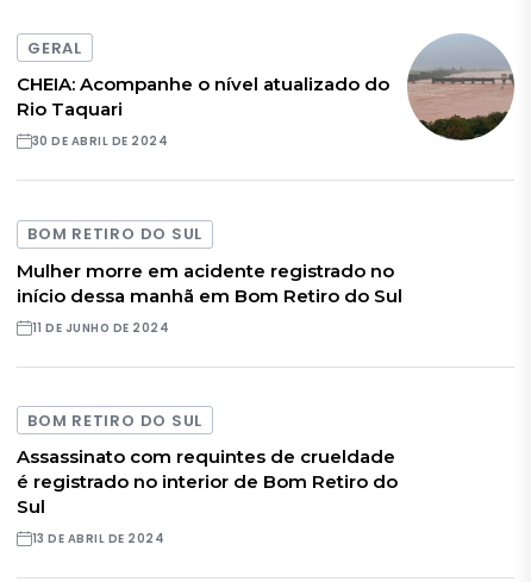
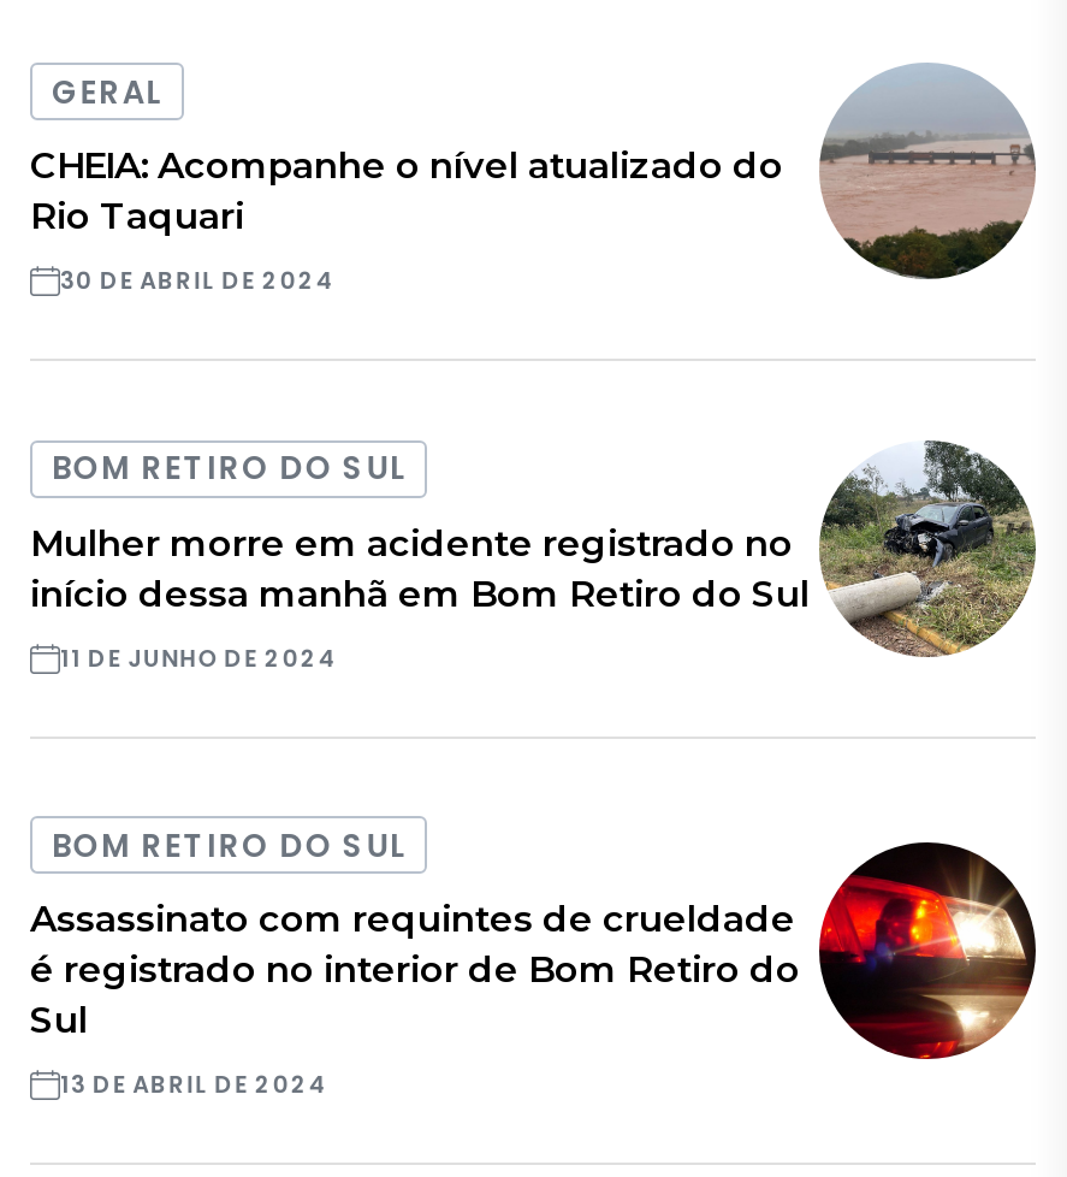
+ [image]

+ [image]
